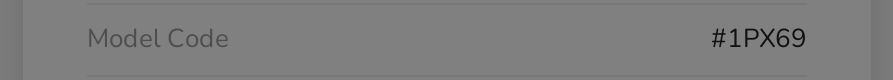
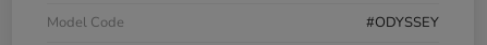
- #1PX69
+ #ODYSSEY
